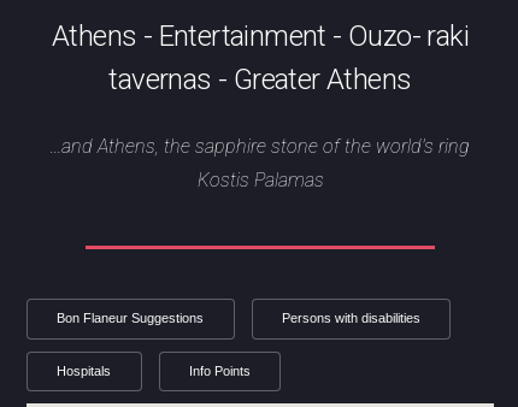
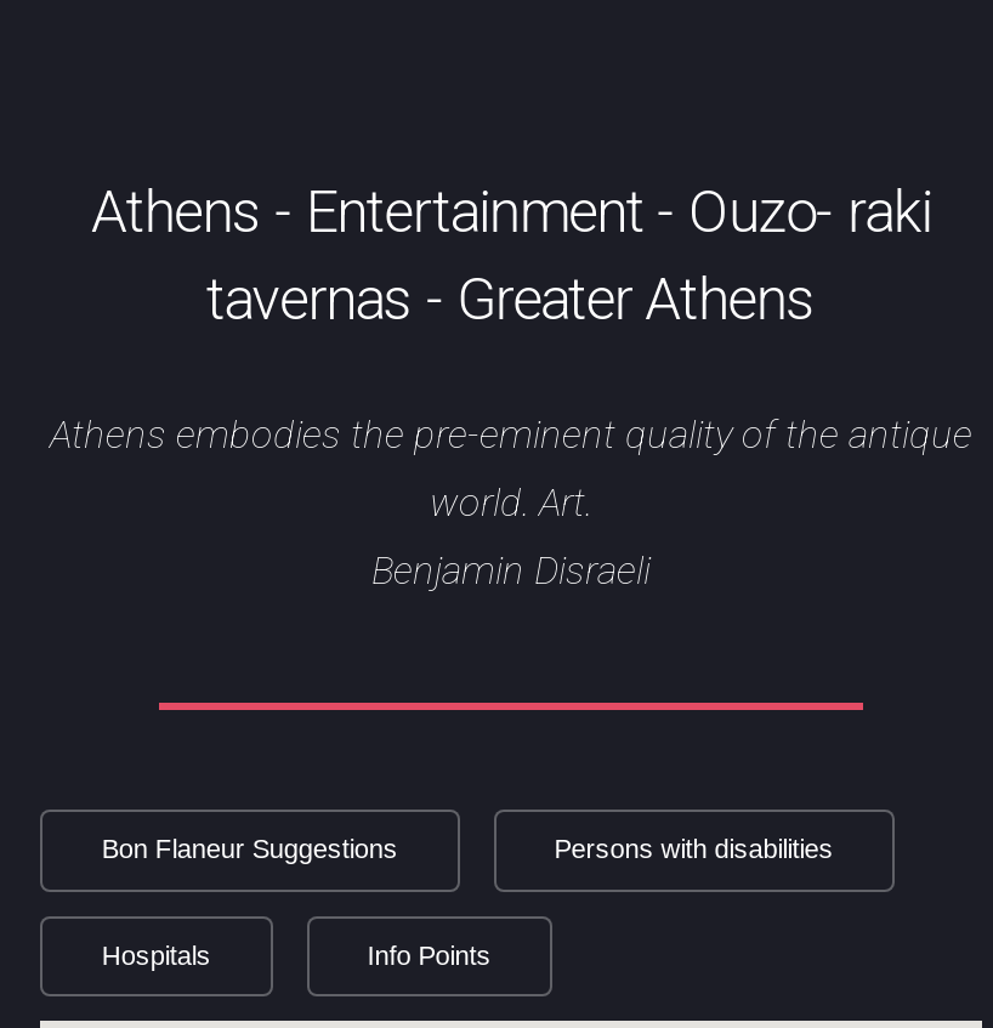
- ...and Athens, the sapphire stone of the world's ring
- Kostis Palamas
+ Athens embodies the pre-eminent quality of the antique
+ world. Art.
+ Benjamin Disraeli
